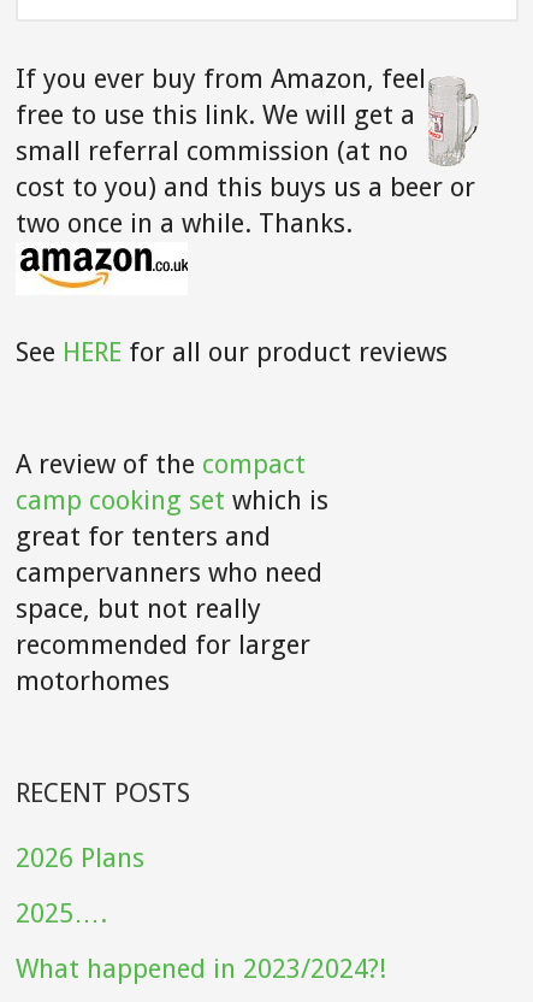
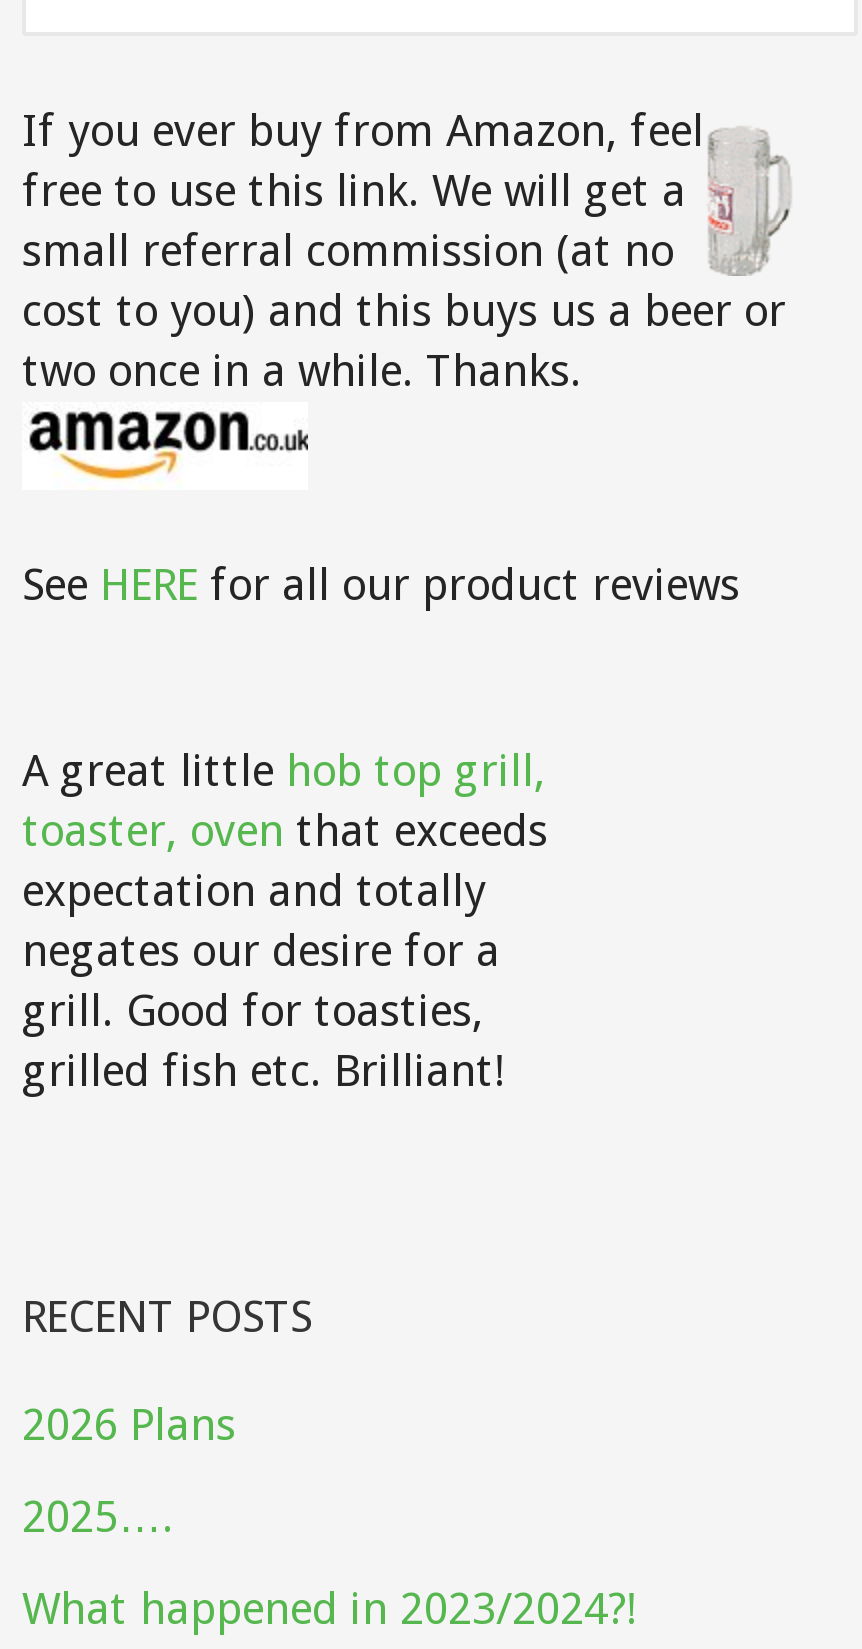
- A review of the compact
- camp cooking set which is
- great for tenters and
- campervanners who need
- space, but not really
- recommended for larger
- motorhomes
+ A great little hob top grill,
+ toaster, oven that exceeds
+ expectation and totally
+ negates our desire for a
+ grill. Good for toasties,
+ grilled fish etc. Brilliant!
